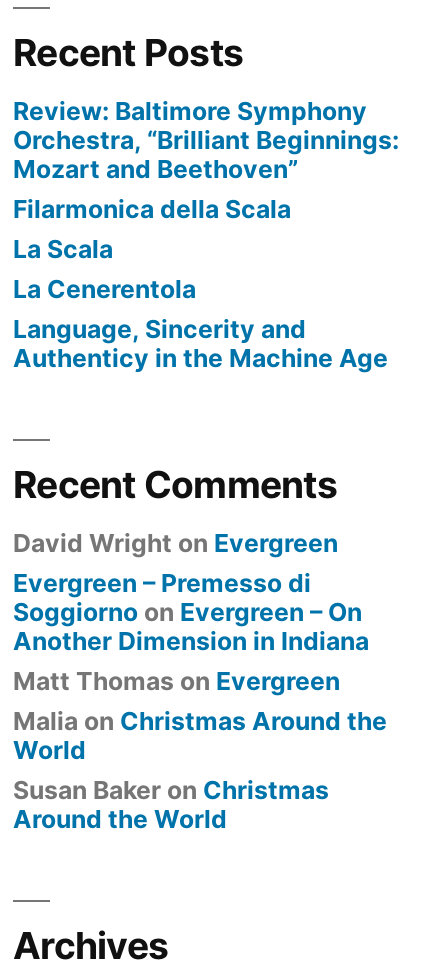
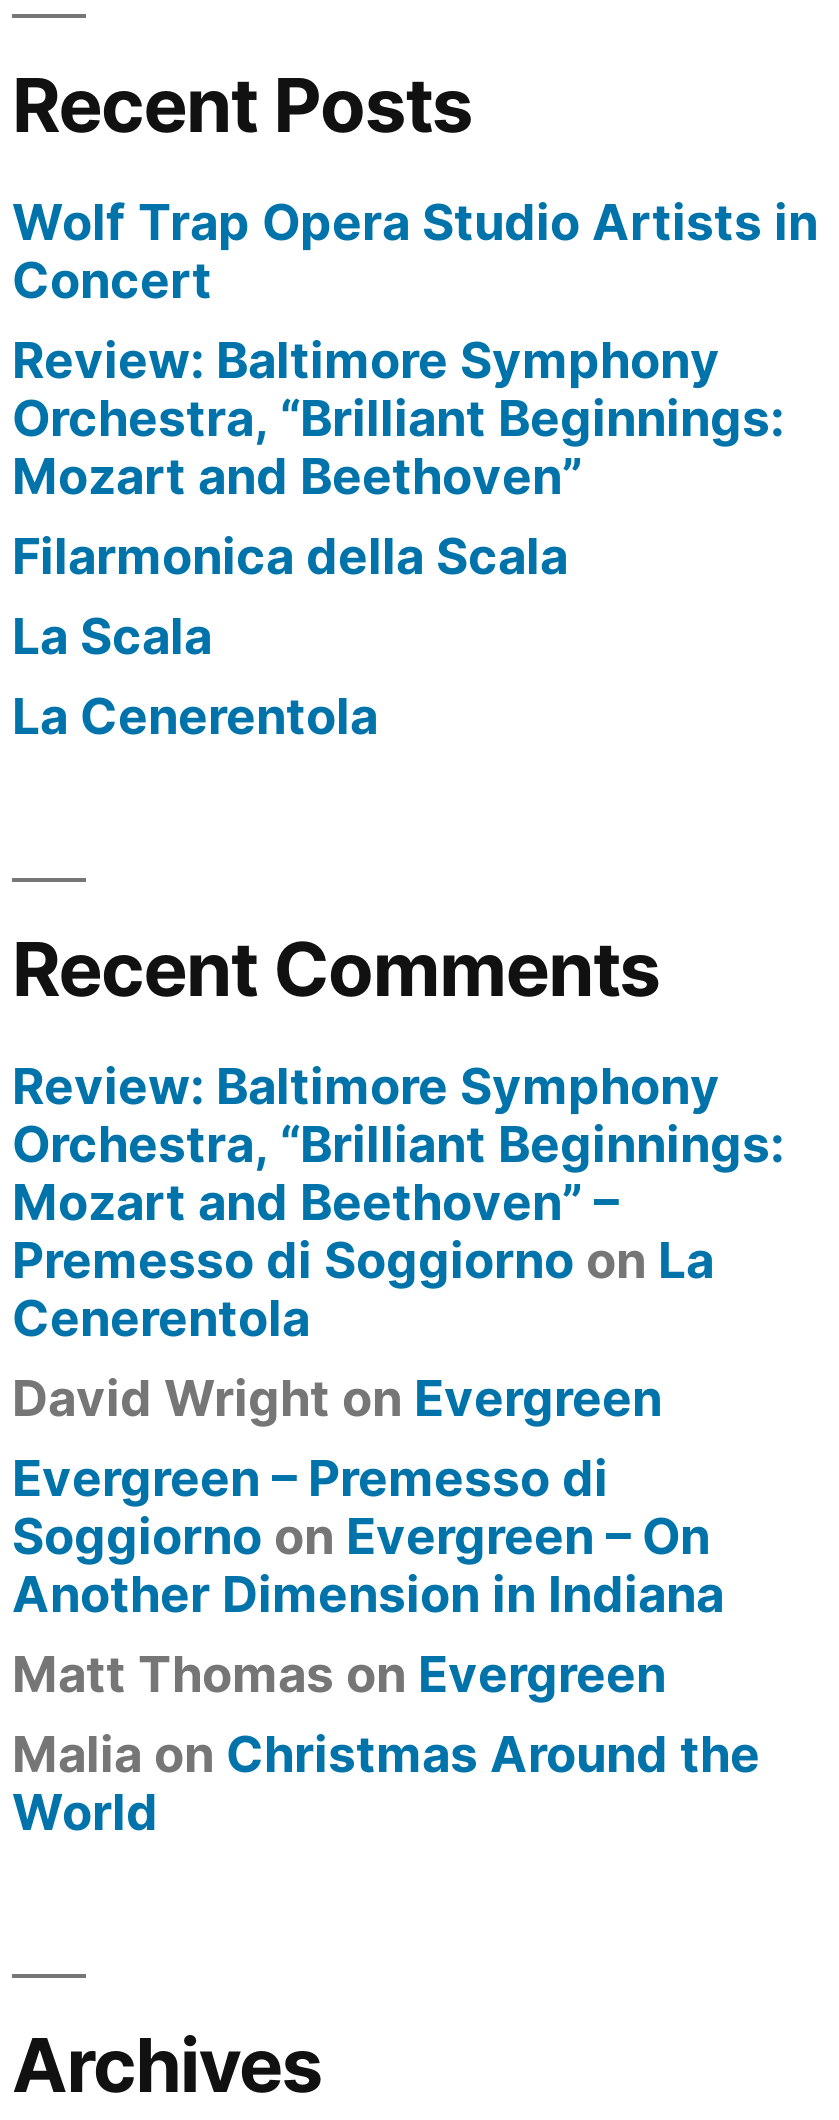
+ Wolf Trap Opera Studio Artists in
+ Concert

- Language, Sincerity and
- Authenticy in the Machine Age

+ Review: Baltimore Symphony
+ Orchestra, “Brilliant Beginnings:
+ Mozart and Beethoven” –
+ Premesso di Soggiorno on La
+ Cenerentola

moved down: David Wright on Evergreen | Evergreen – Premesso di | Soggiorno on Evergreen – On | Another Dimension in Indiana | Matt Thomas on Evergreen | Malia on Christmas Around the | World

- Susan Baker on Christmas
- Around the World
